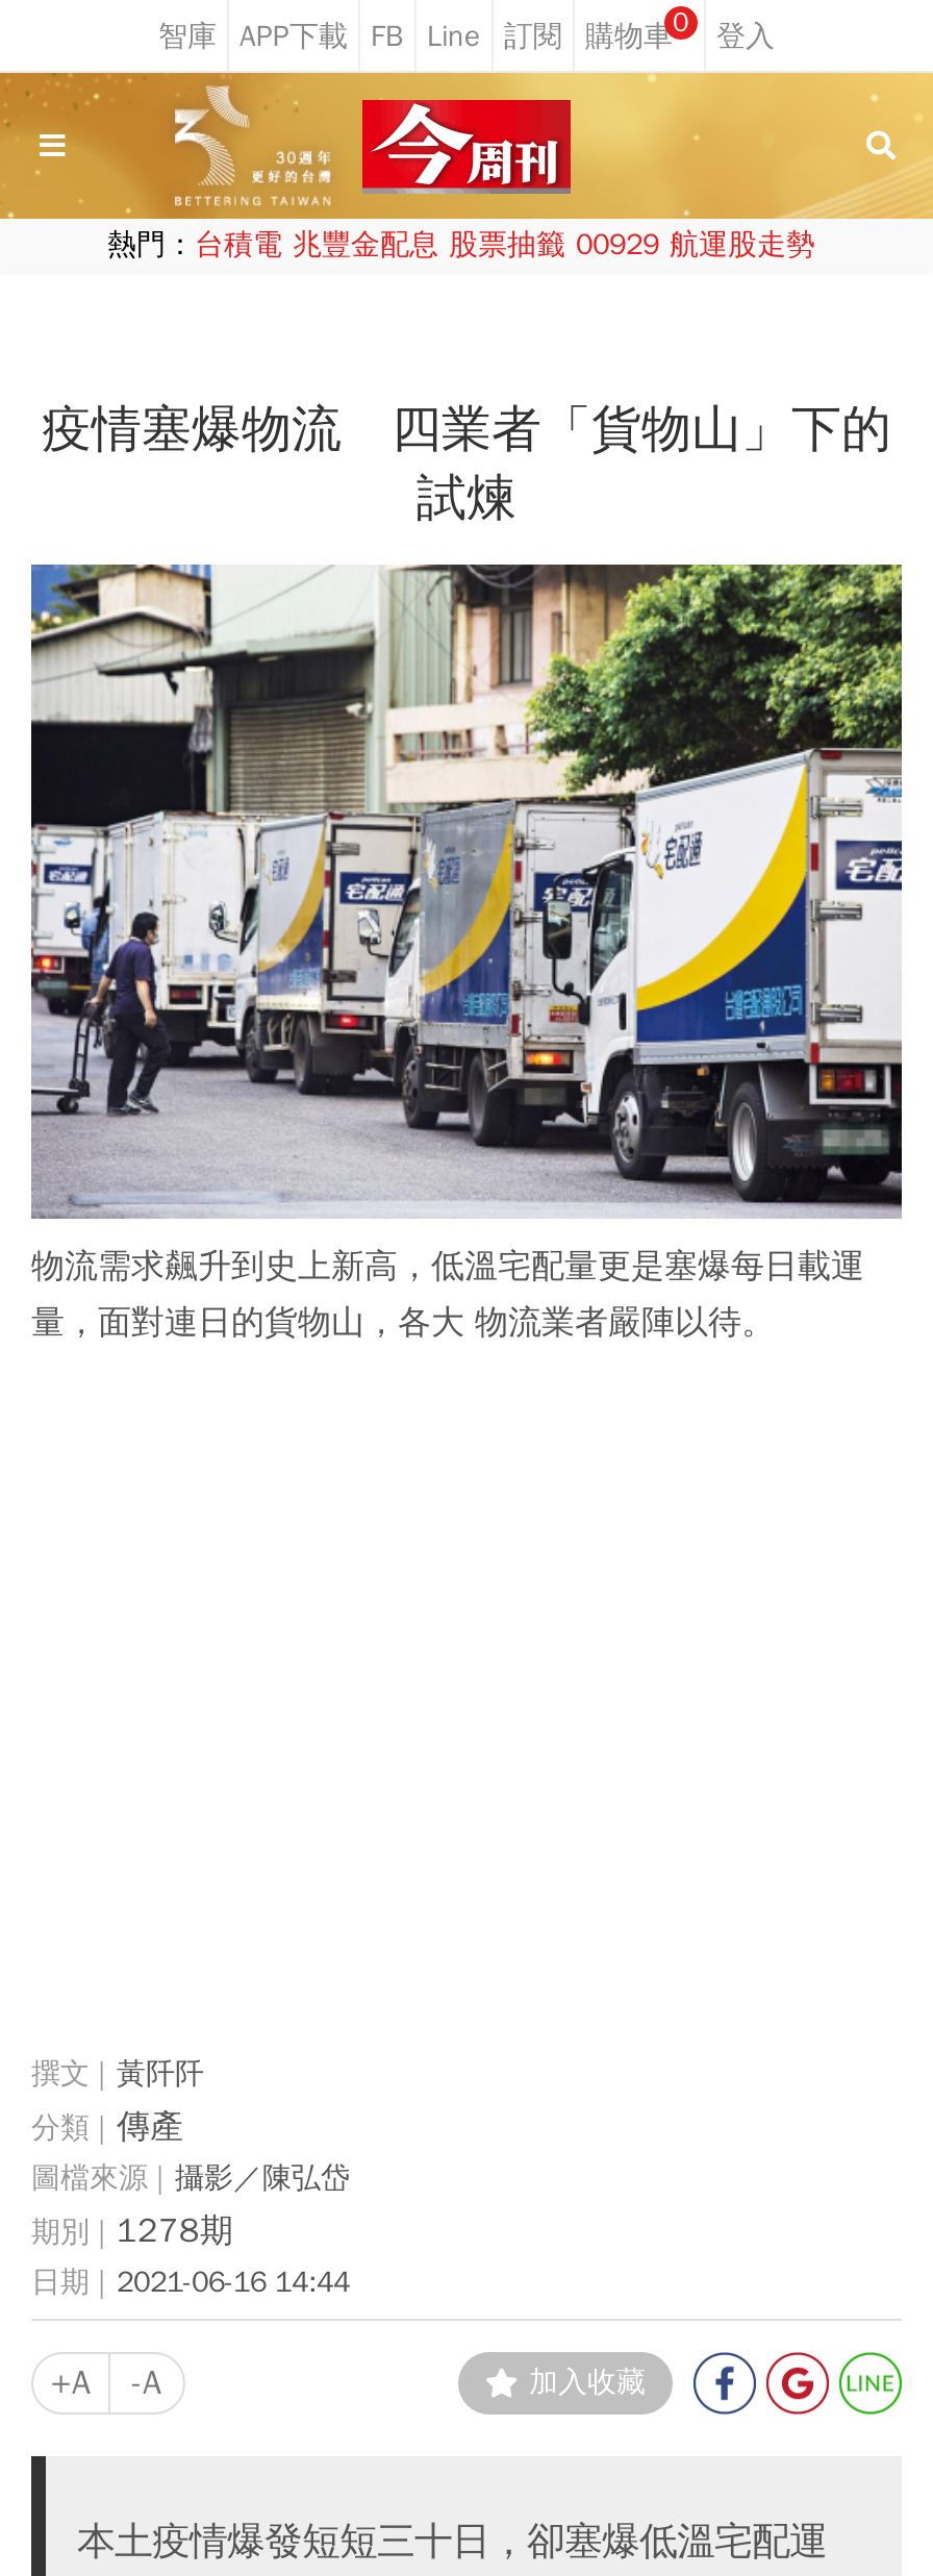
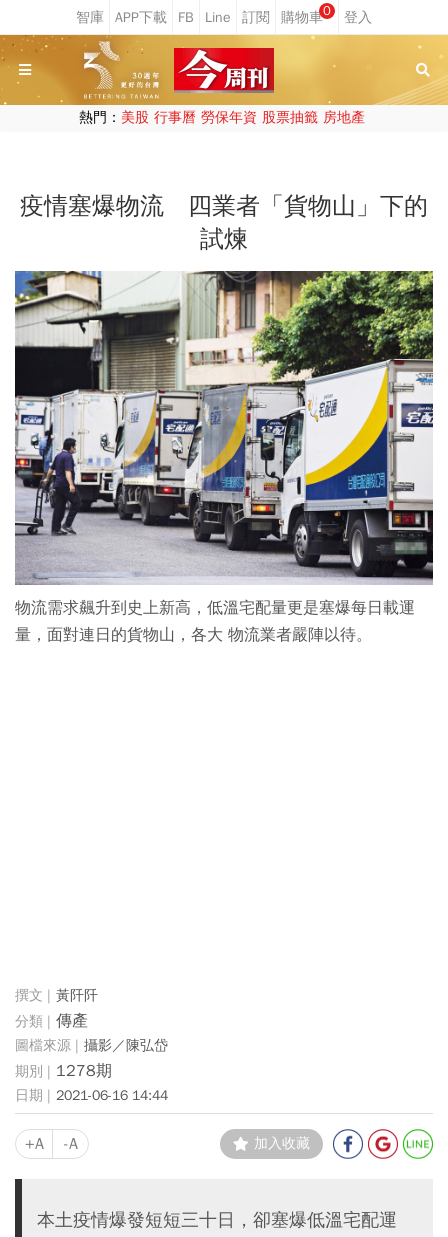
- 熱門：台積電 兆豐金配息 股票抽籤 00929 航運股走勢
+ 熱門：美股 行事曆 勞保年資 股票抽籤 房地產
